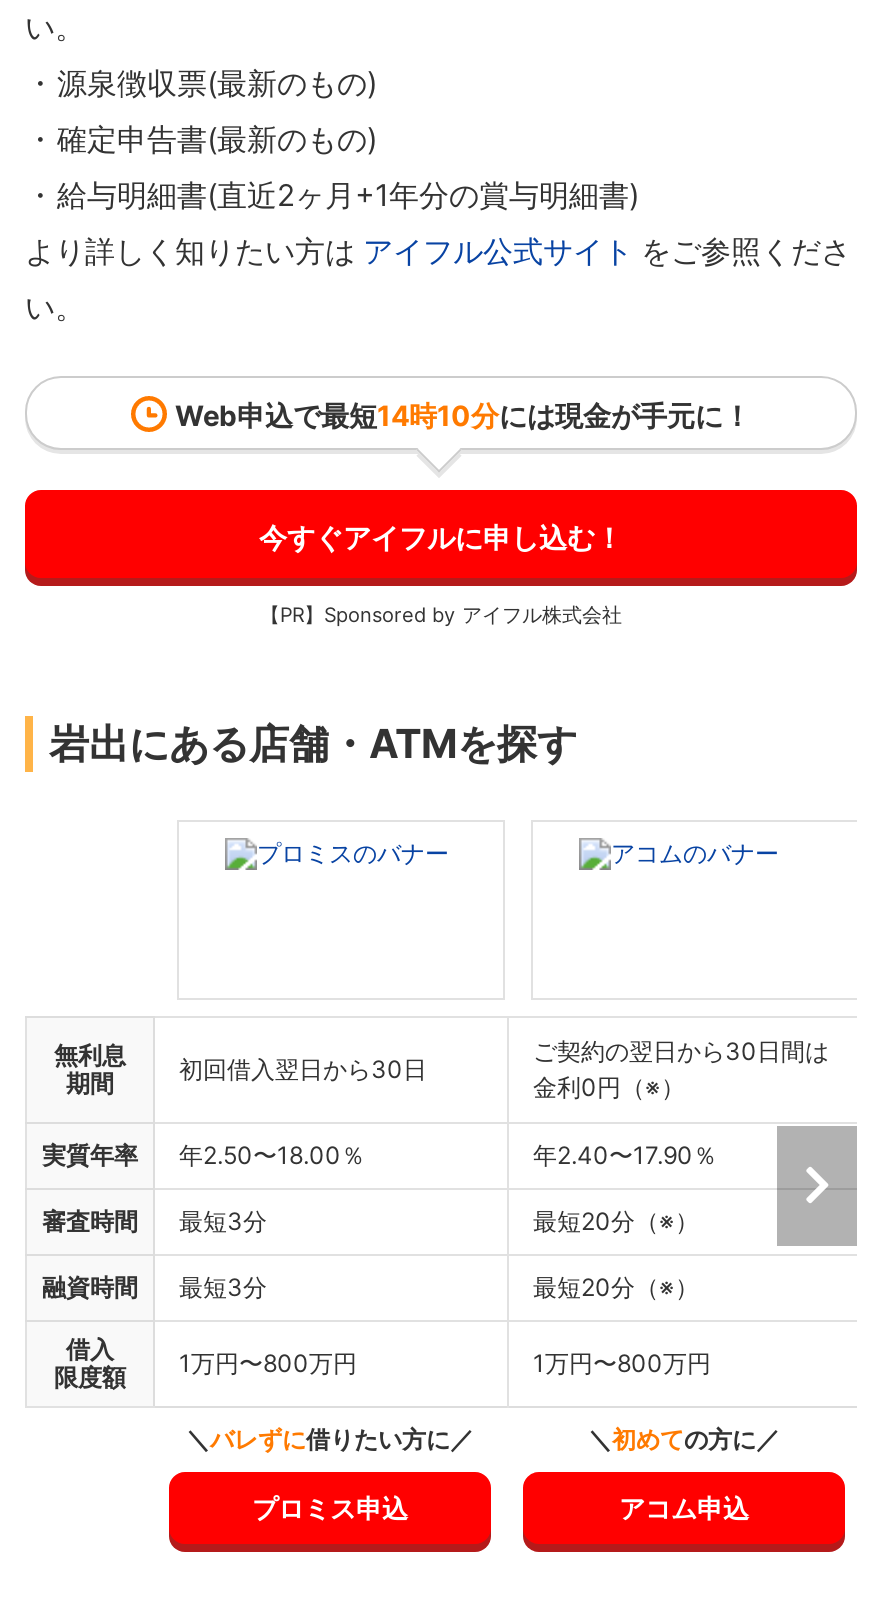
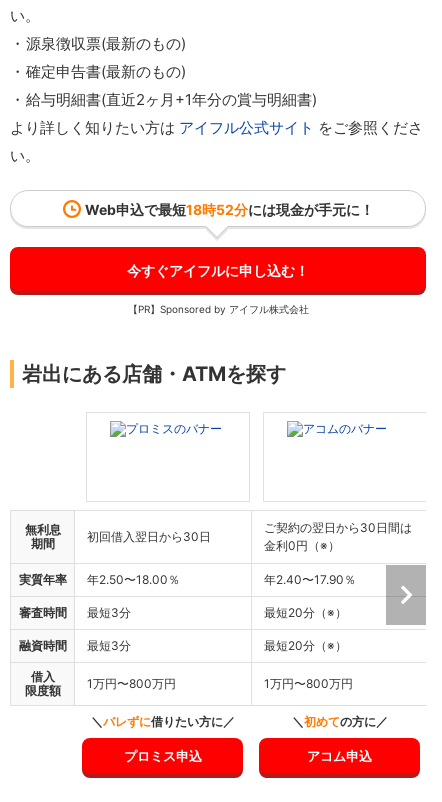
- Web申込で最短14時10分には現金が手元に！
+ Web申込で最短18時52分には現金が手元に！
